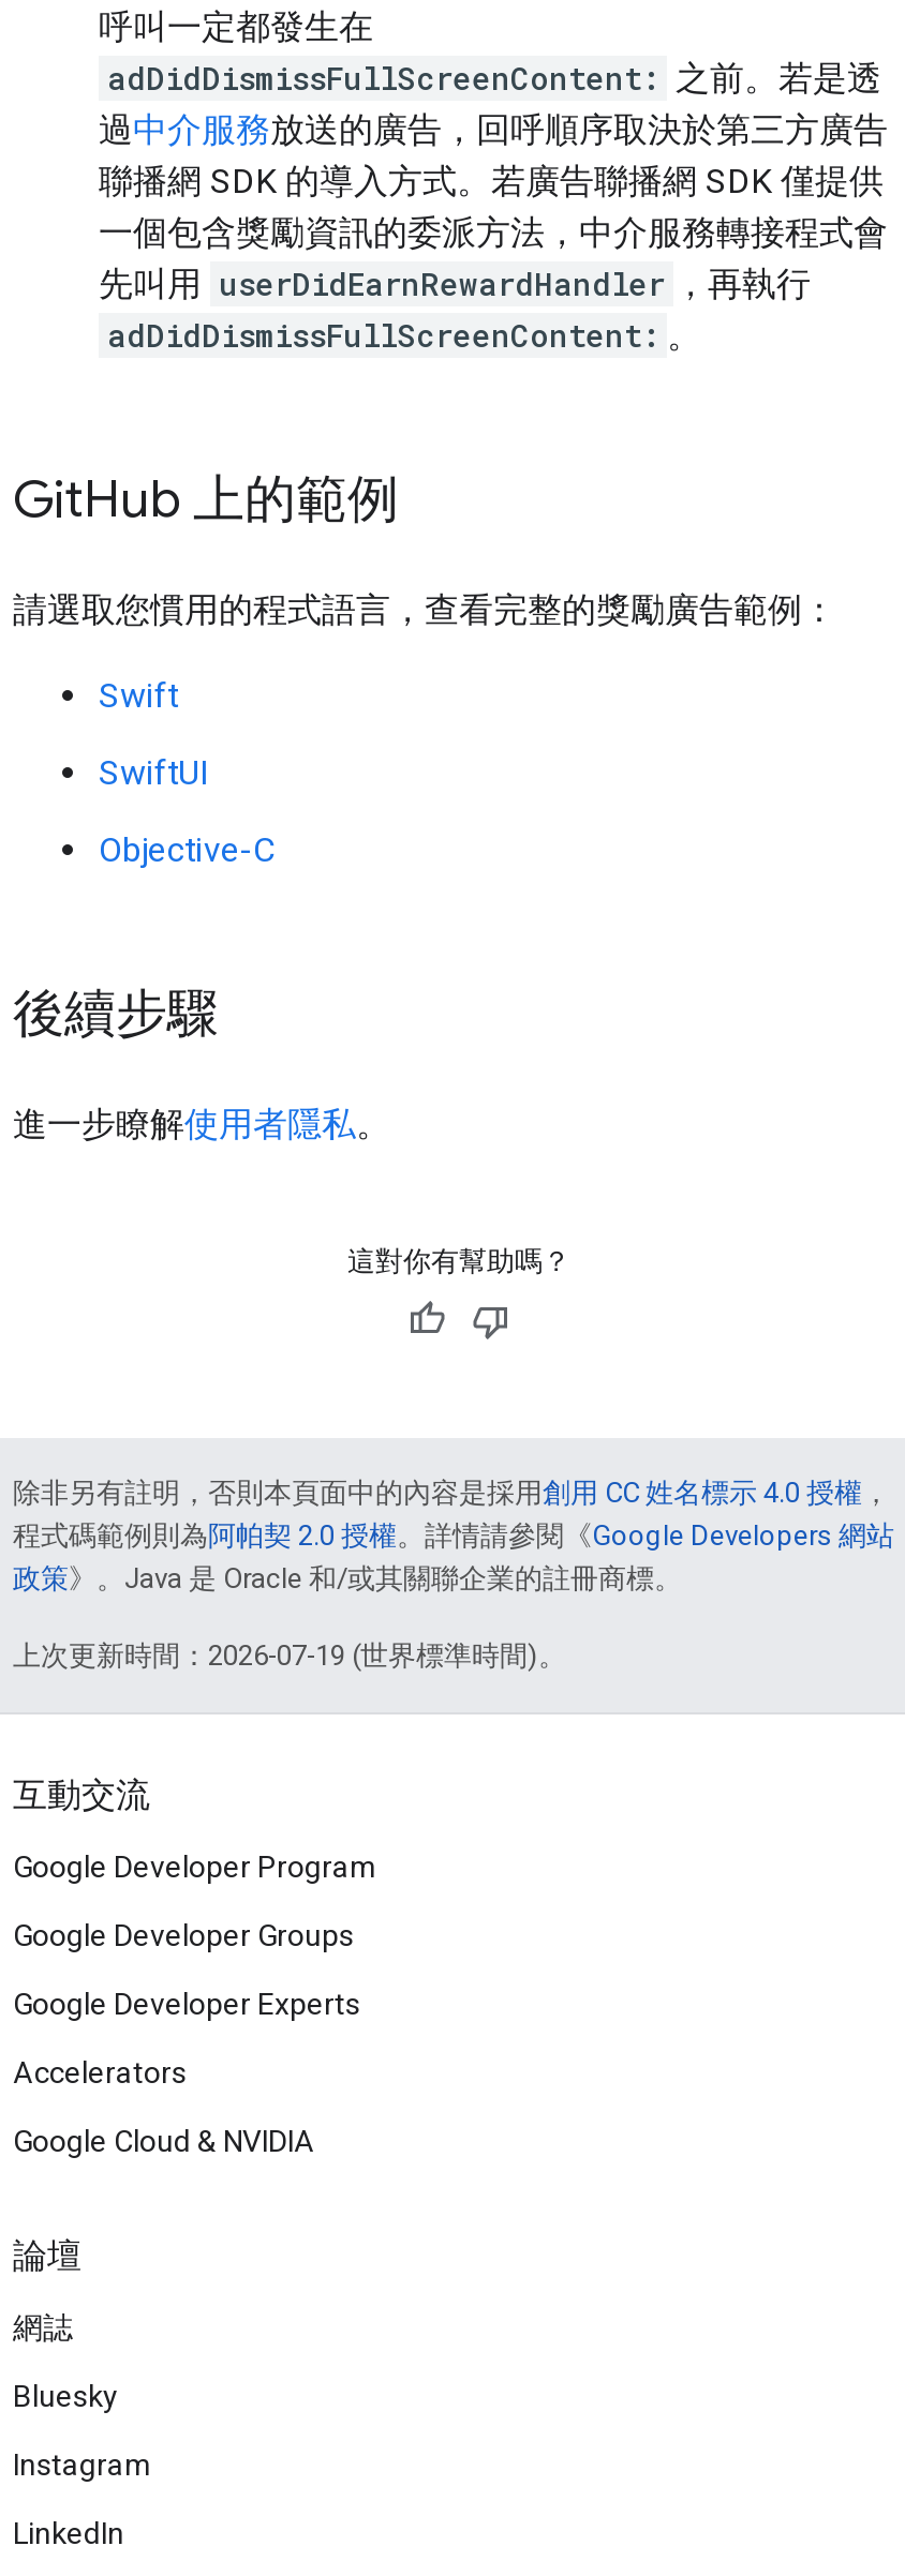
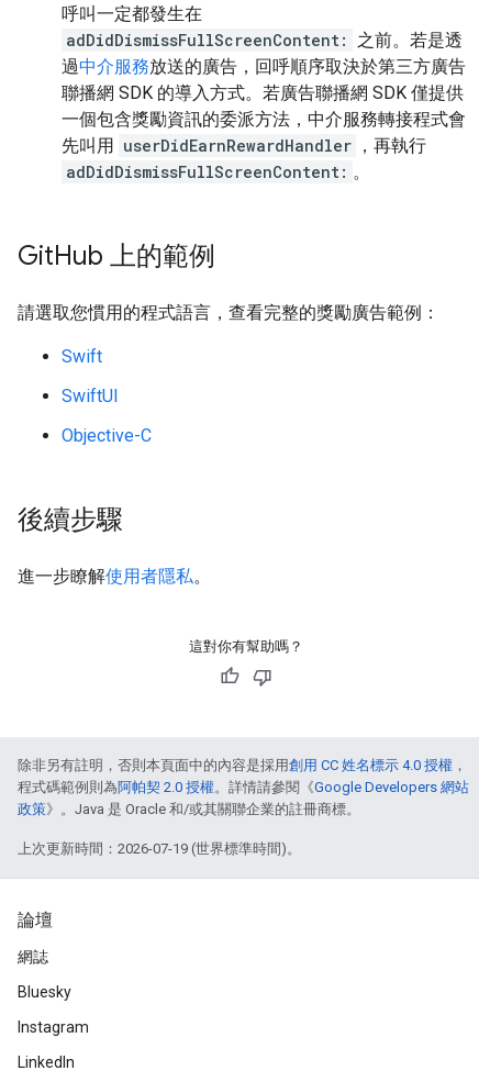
- 互動交流
- Google Developer Program
- Google Developer Groups
- Google Developer Experts
- Accelerators
- Google Cloud & NVIDIA
